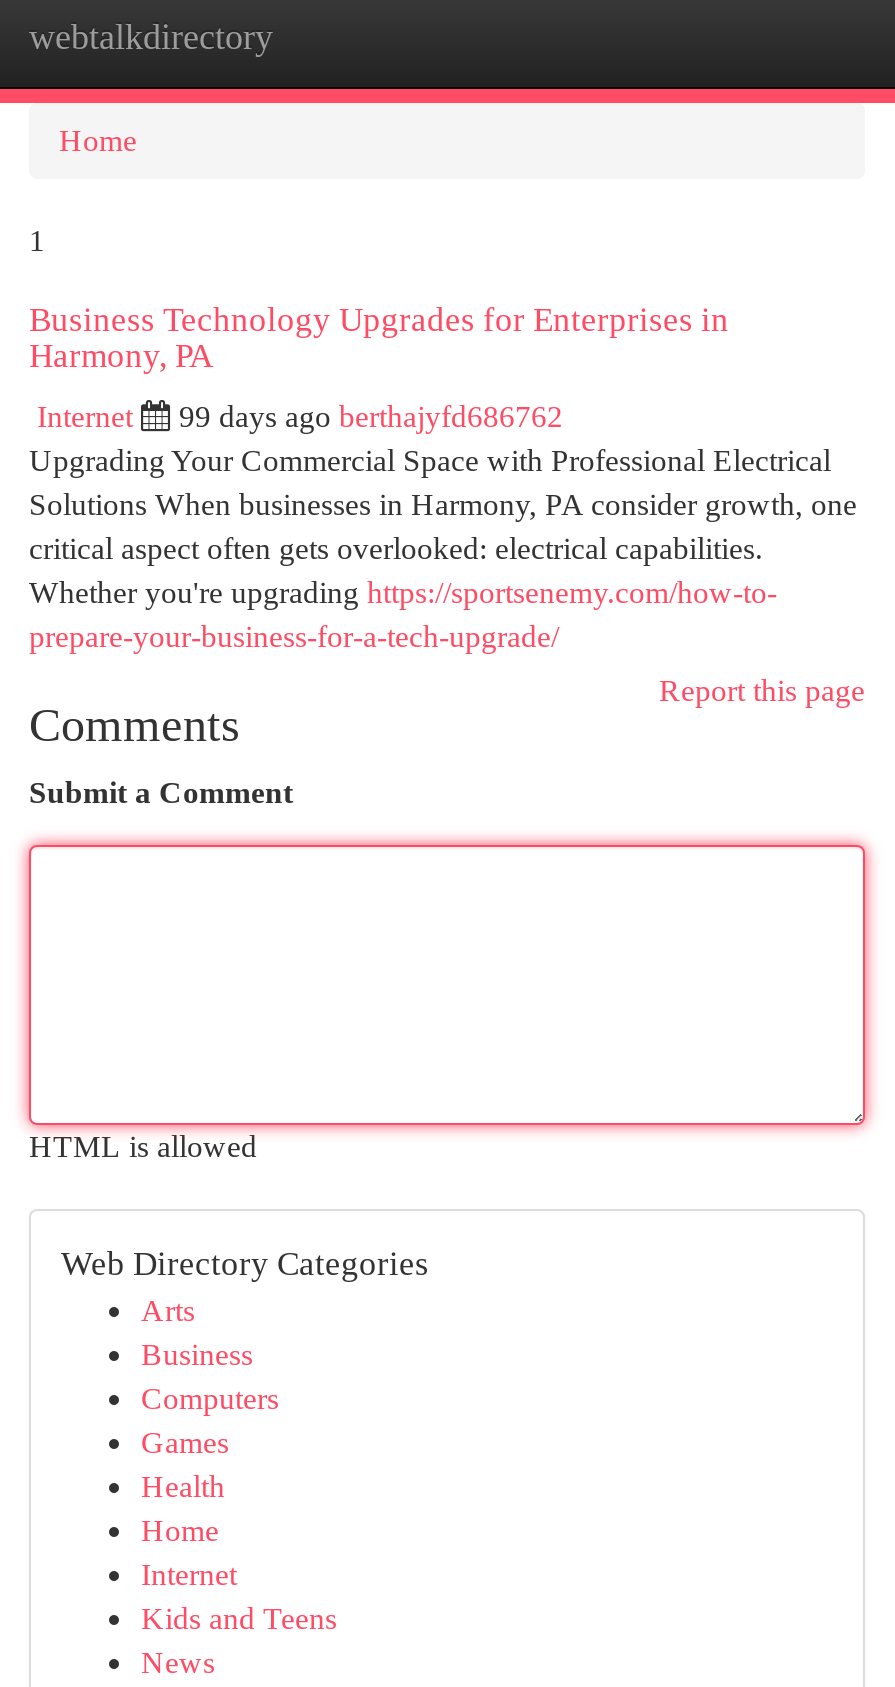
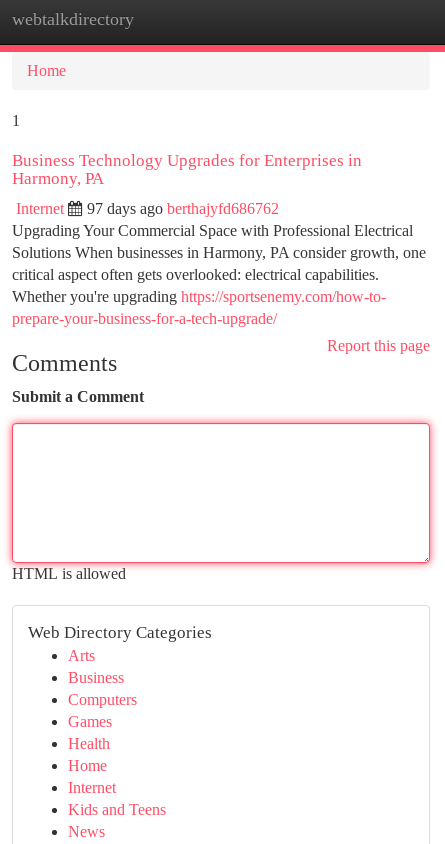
- 99 days ago berthajyfd686762
+ 97 days ago berthajyfd686762
